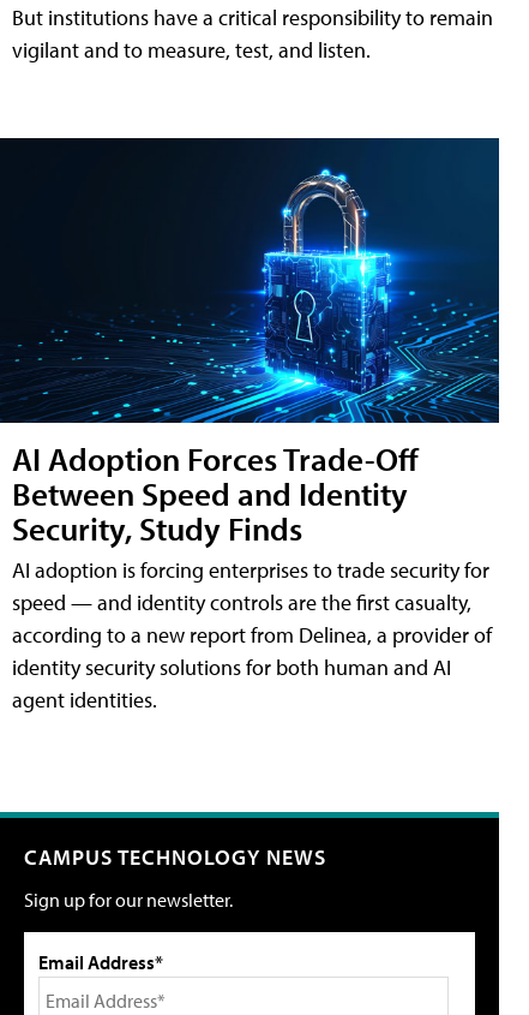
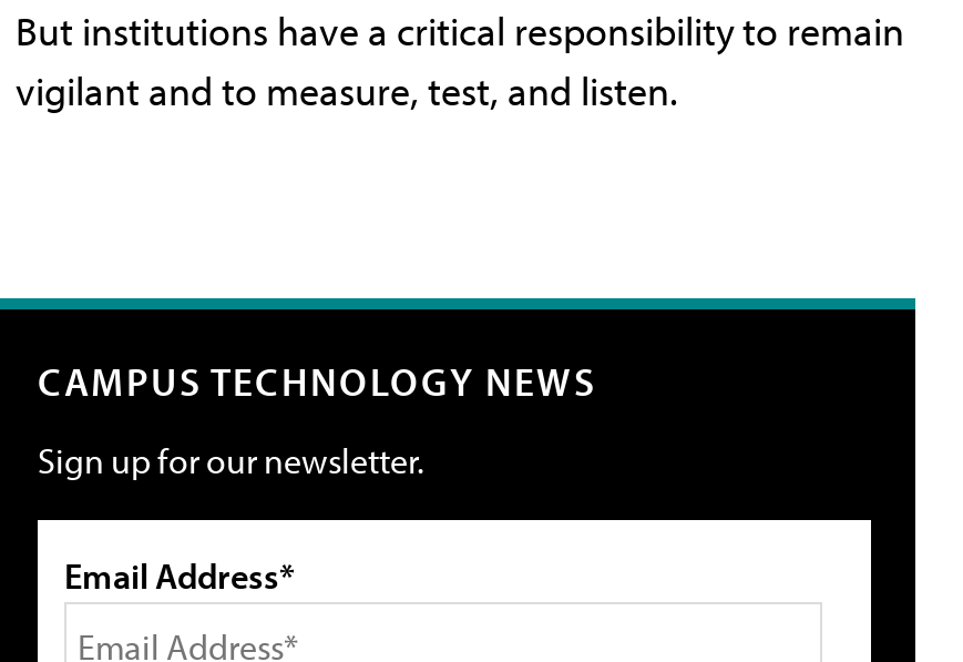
- [image]
- AI Adoption Forces Trade-Off
- Between Speed and Identity
- Security, Study Finds
- AI adoption is forcing enterprises to trade security for
- speed — and identity controls are the first casualty,
- according to a new report from Delinea, a provider of
- identity security solutions for both human and AI
- agent identities.
